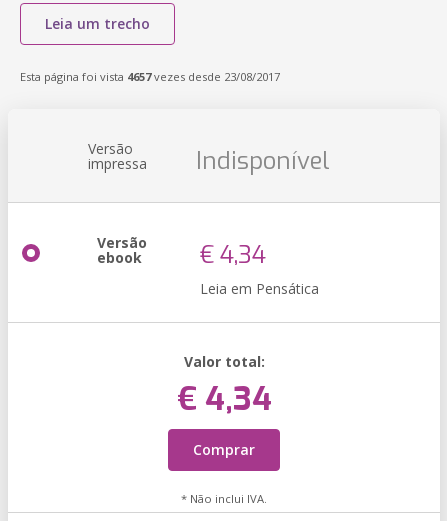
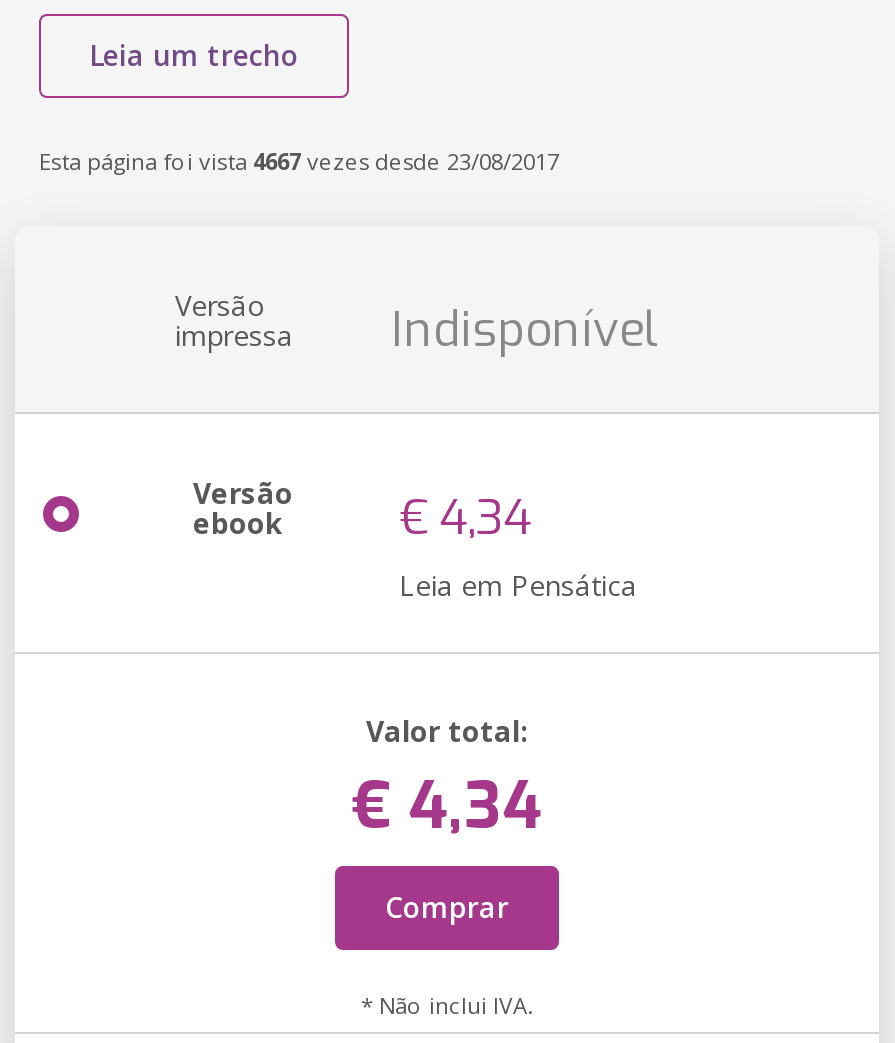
- Esta página foi vista 4657 vezes desde 23/08/2017
+ Esta página foi vista 4667 vezes desde 23/08/2017
